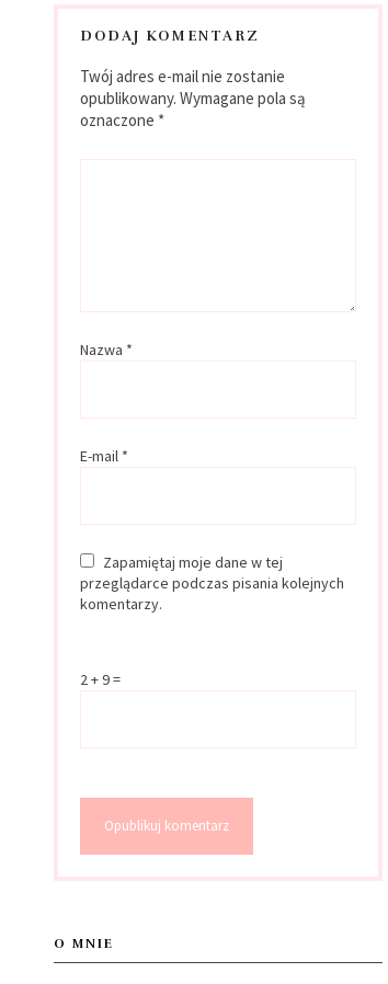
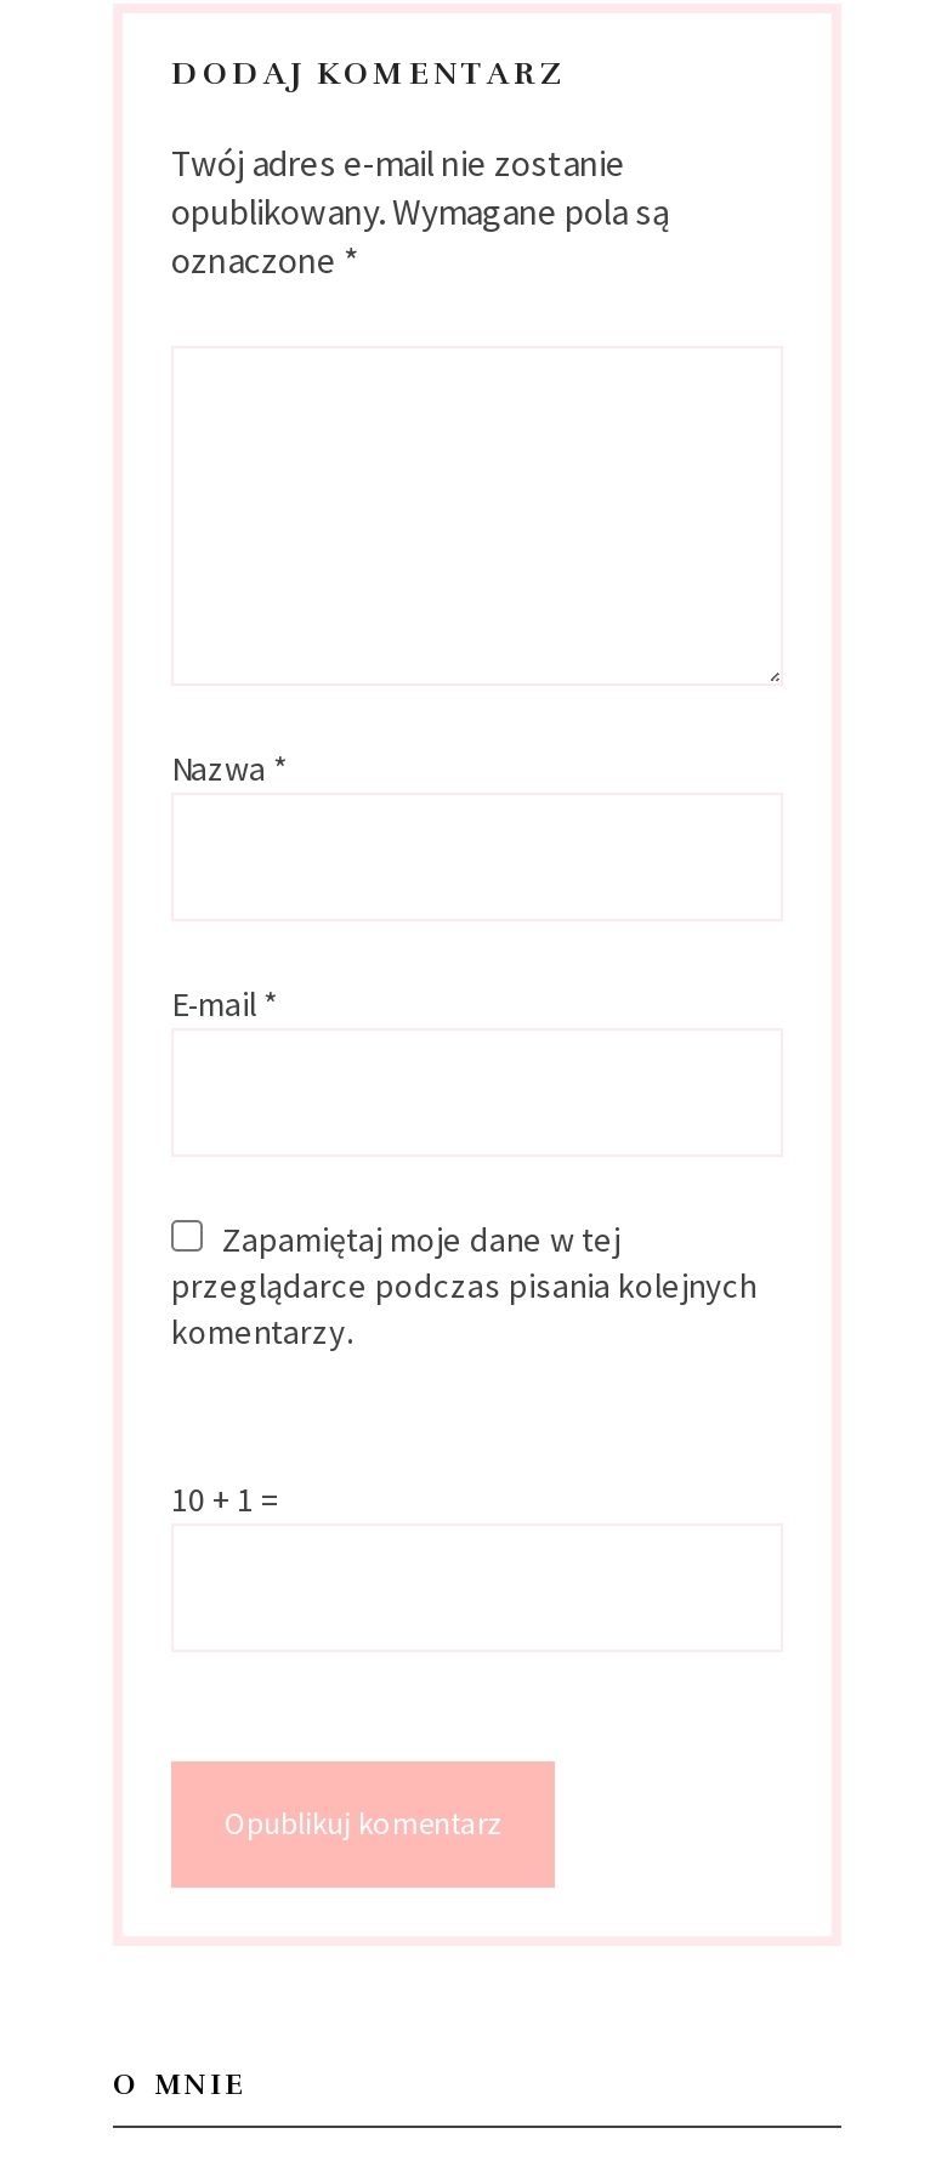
- 2 + 9 =
+ 10 + 1 =
